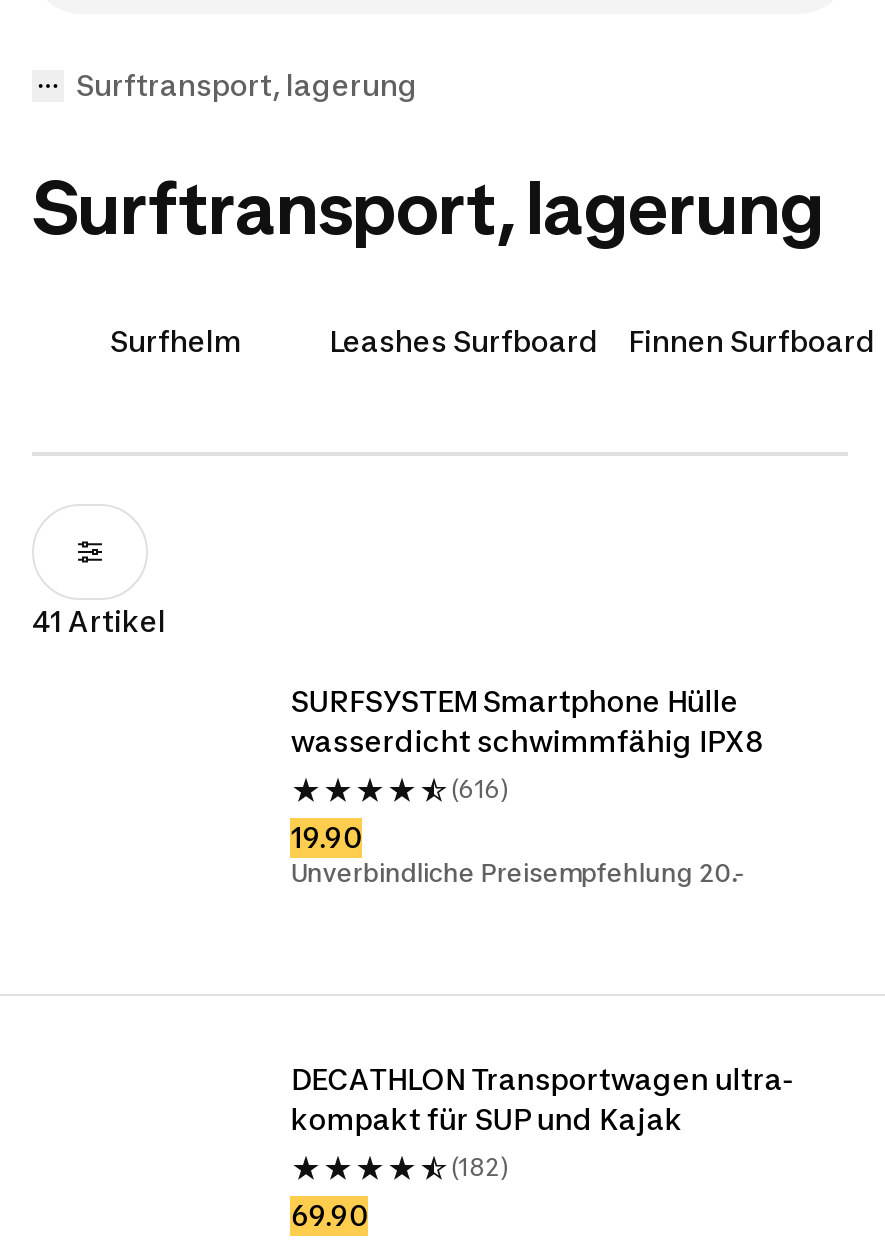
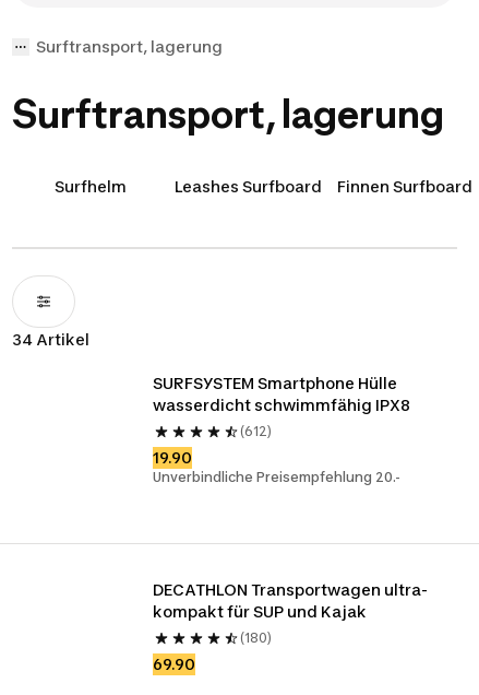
- 41 Artikel
+ 34 Artikel

- (616)
+ (612)

- (182)
+ (180)
